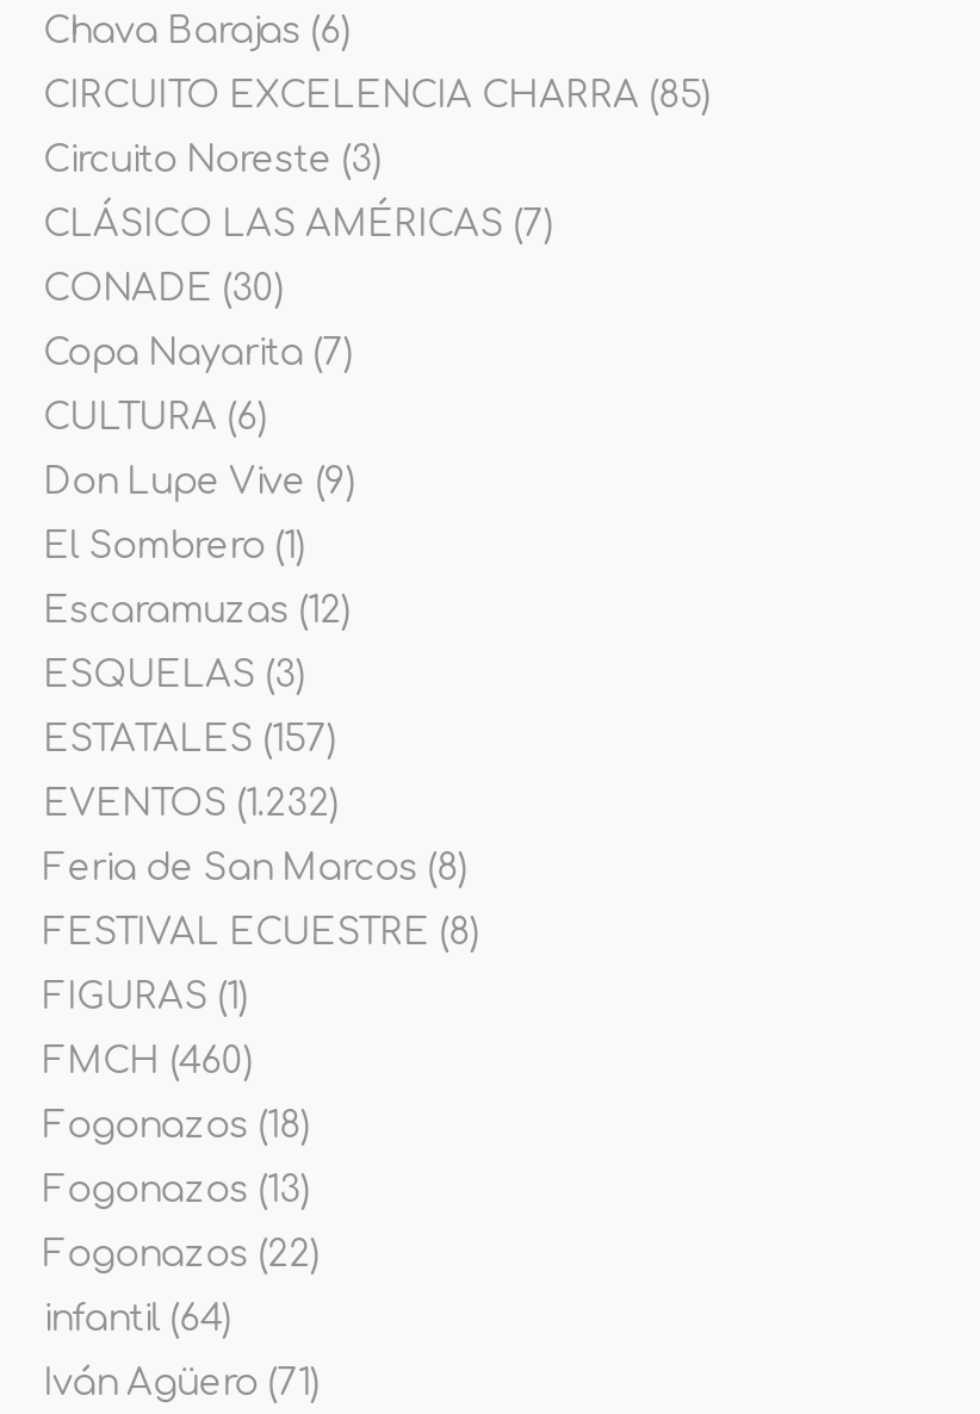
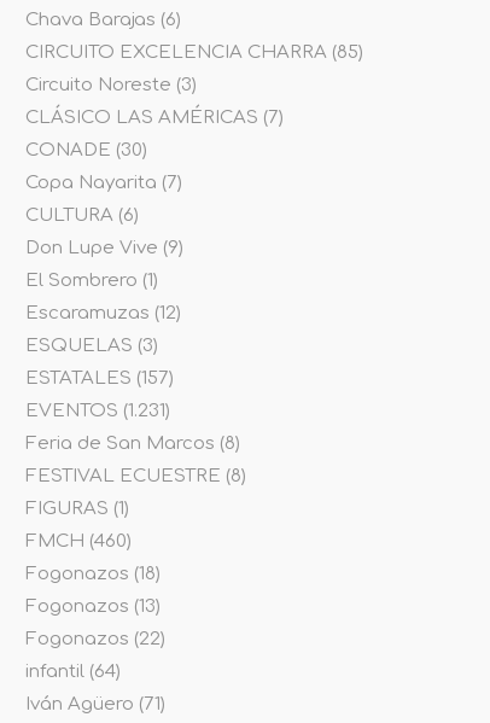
- EVENTOS (1.232)
+ EVENTOS (1.231)
